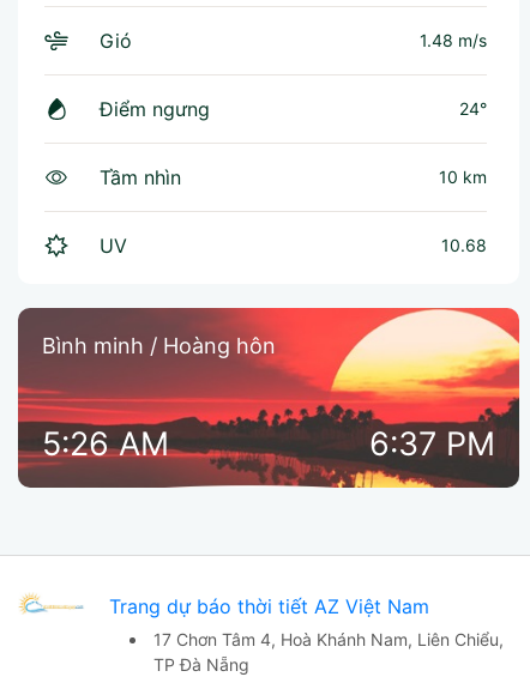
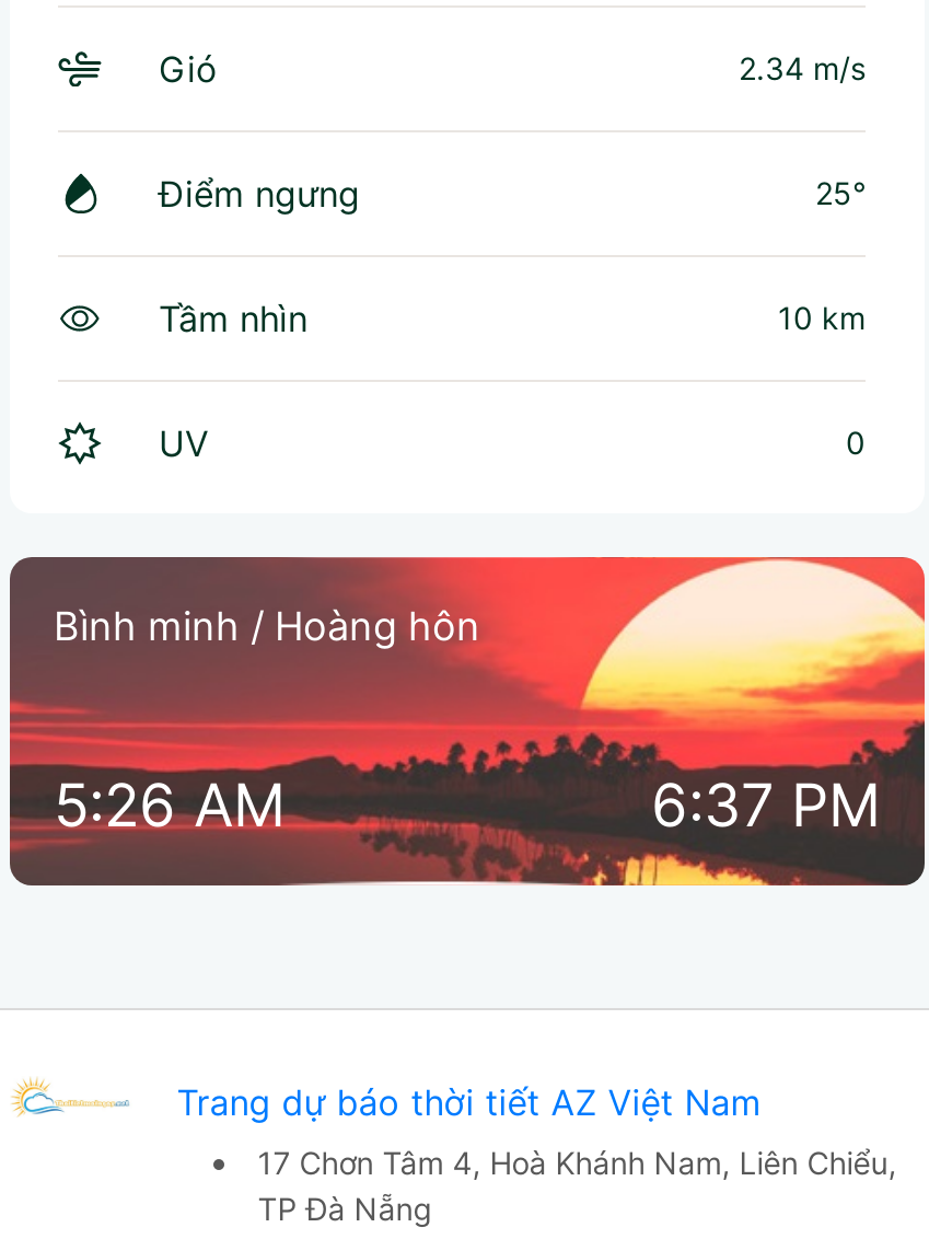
- 1.48 m/s
+ 2.34 m/s

- 24°
+ 25°

- 10.68
+ 0
